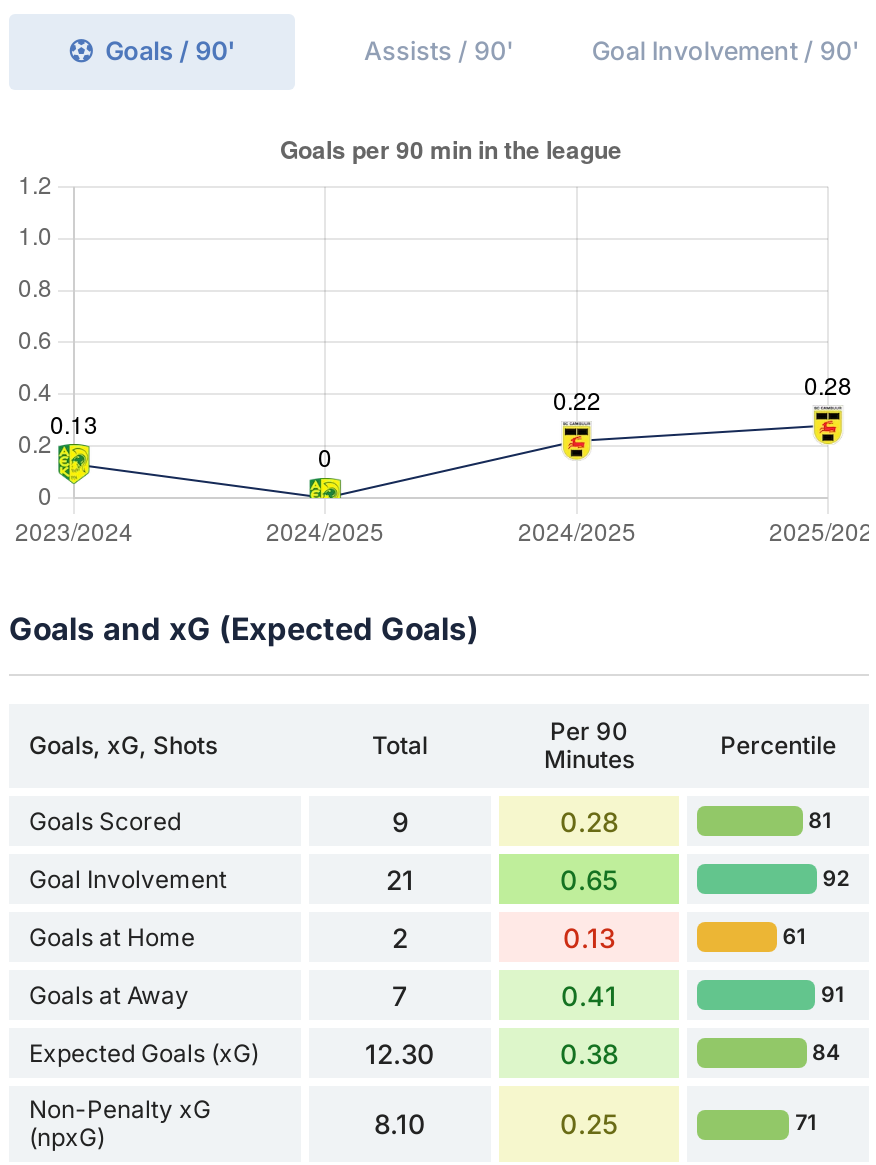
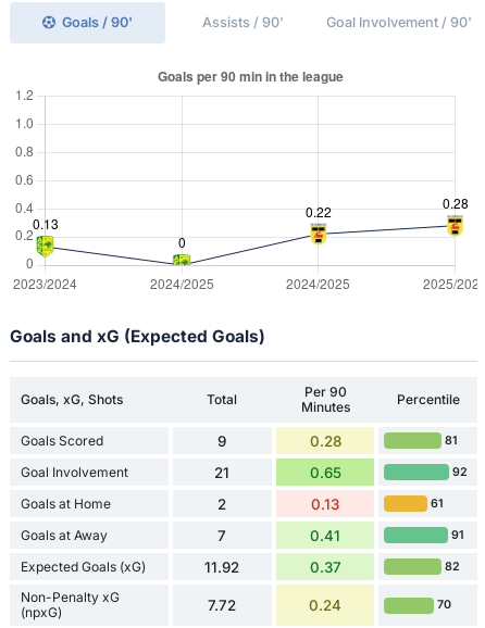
- 12.30
+ 11.92

- 0.38
+ 0.37

- 84
+ 82

- 8.10
+ 7.72

- 0.25
+ 0.24

- 71
+ 70
